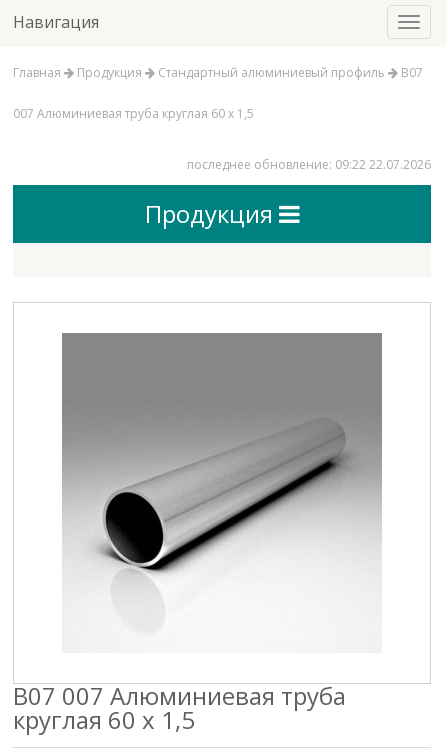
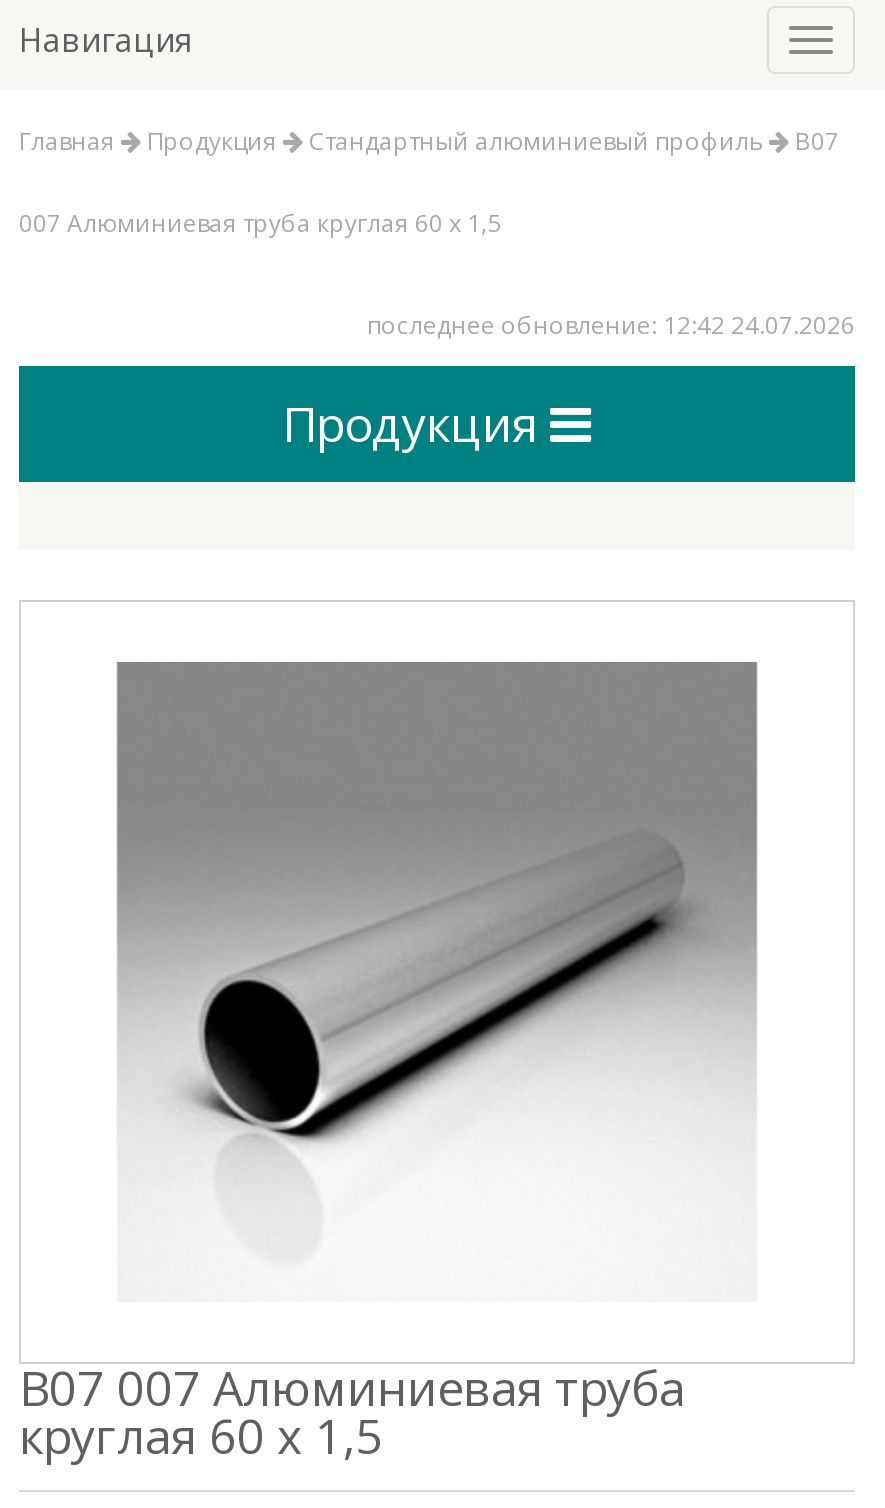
- последнее обновление: 09:22 22.07.2026
+ последнее обновление: 12:42 24.07.2026
